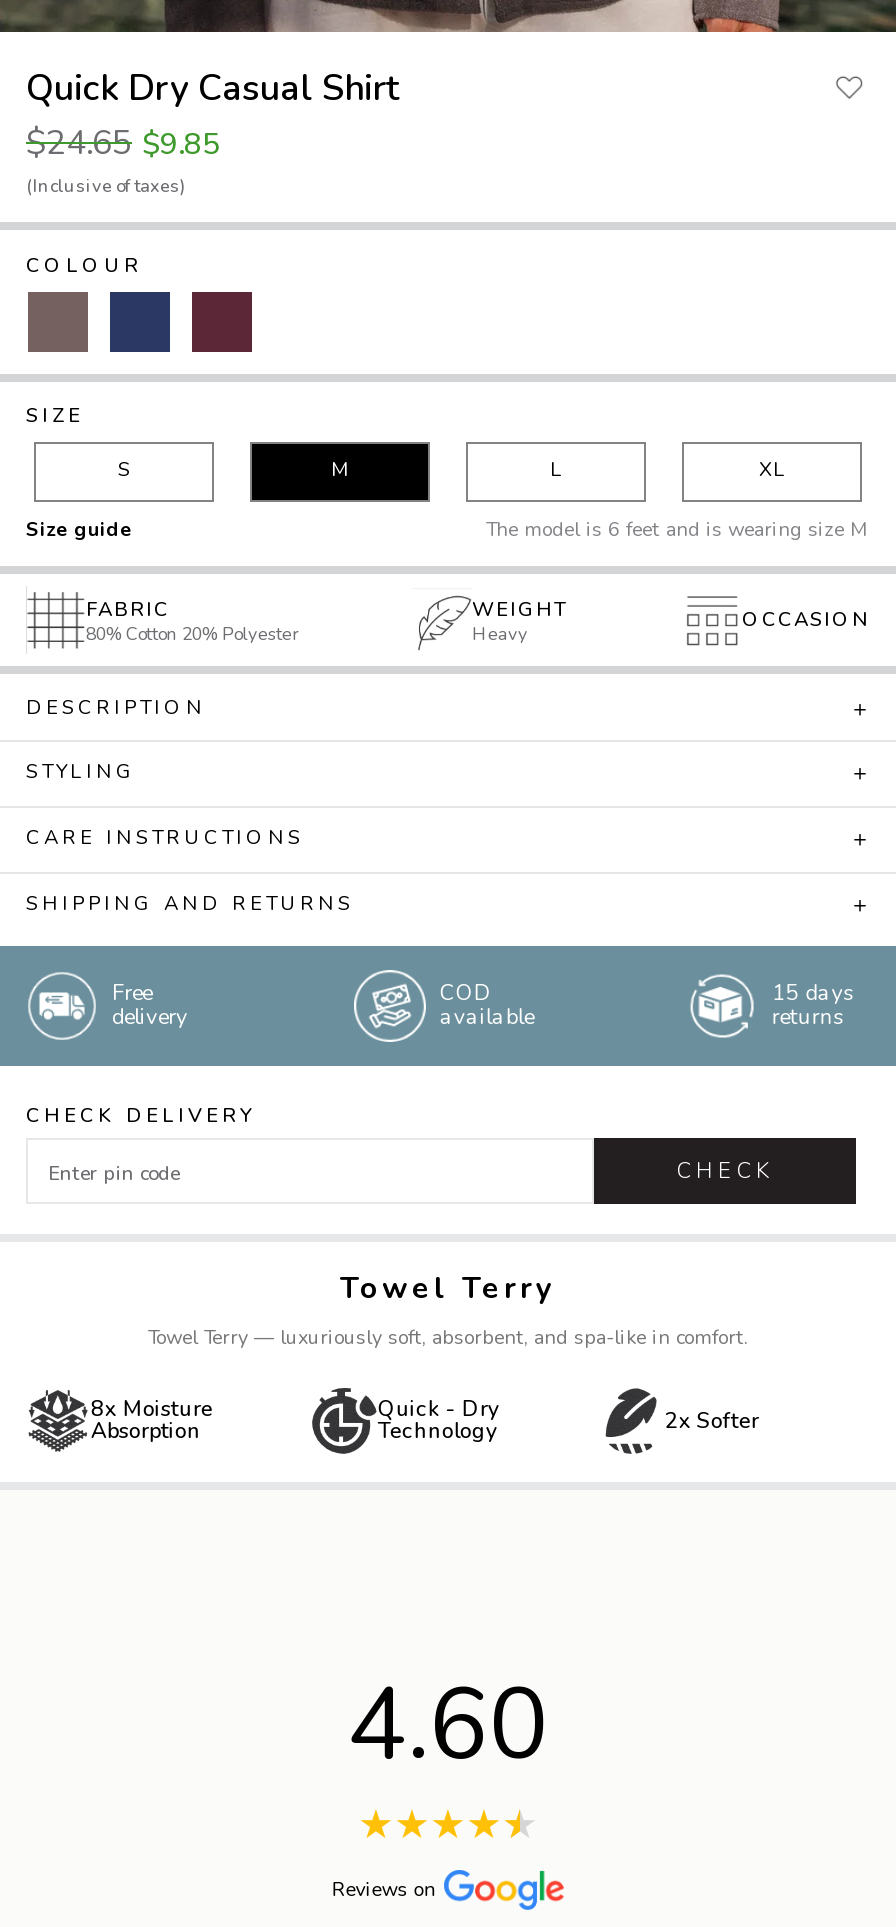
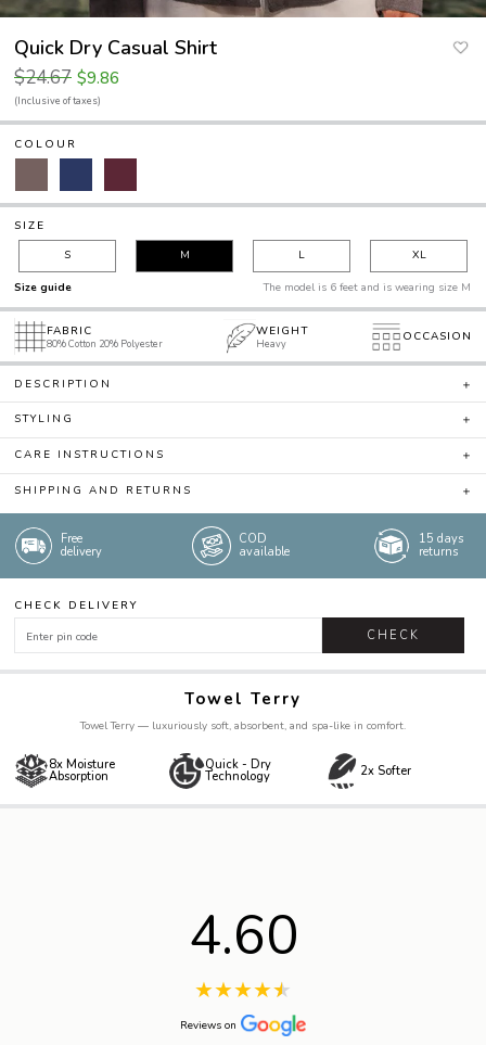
- $24.65 $9.85
+ $24.67 $9.86
